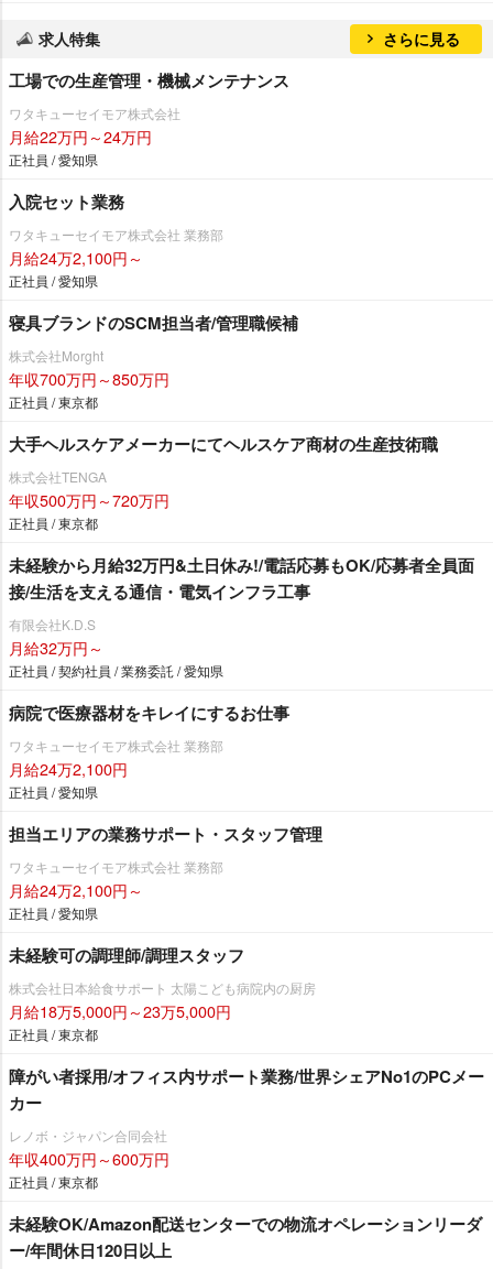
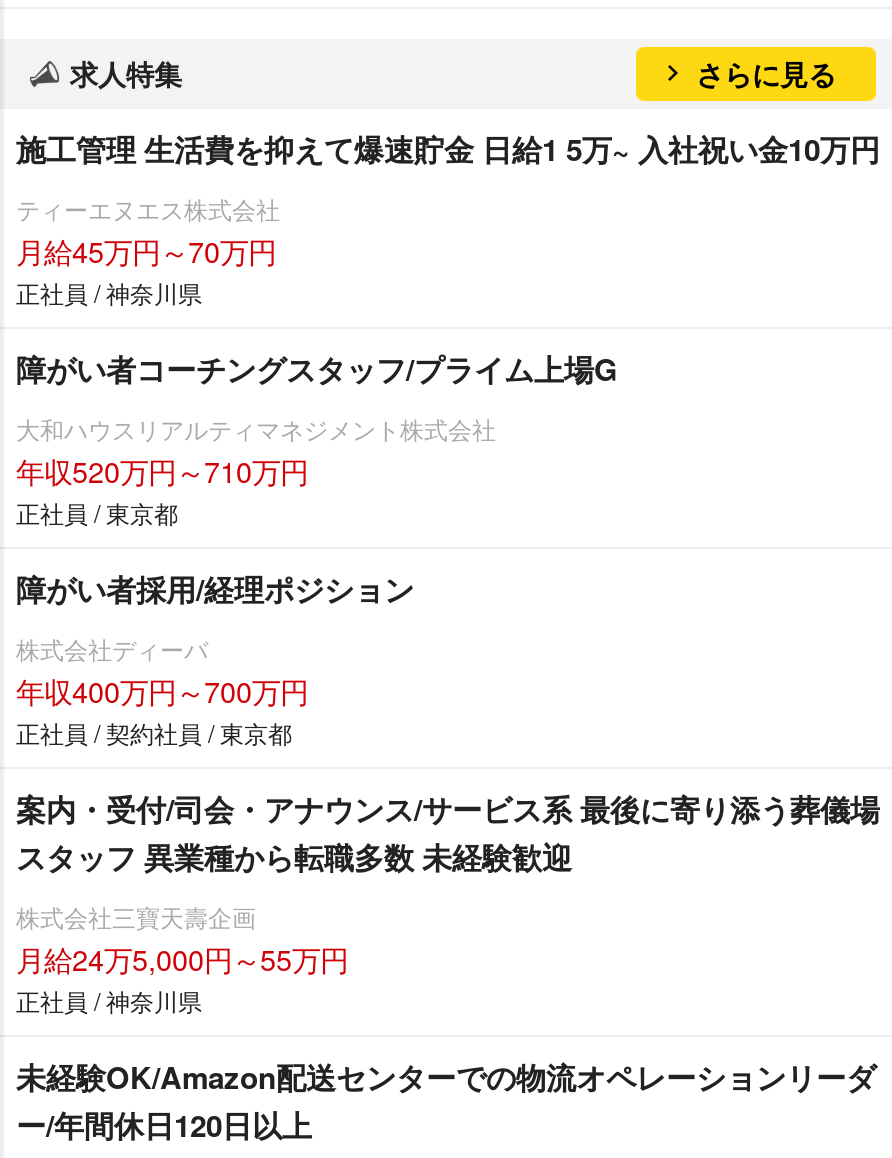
- 工場での生産管理・機械メンテナンス
- ワタキューセイモア株式会社
- 月給22万円～24万円
- 正社員 / 愛知県
- 入院セット業務
- ワタキューセイモア株式会社 業務部
- 月給24万2,100円～
- 正社員 / 愛知県
- 寝具ブランドのSCM担当者/管理職候補
- 株式会社Morght
- 年収700万円～850万円
+ 施工管理 生活費を抑えて爆速貯金 日給1 5万~ 入社祝い金10万円
+ ティーエヌエス株式会社
+ 月給45万円～70万円
+ 正社員 / 神奈川県
+ 障がい者コーチングスタッフ/プライム上場G
+ 大和ハウスリアルティマネジメント株式会社
+ 年収520万円～710万円

- 大手ヘルスケアメーカーにてヘルスケア商材の生産技術職
- 株式会社TENGA
- 年収500万円～720万円
- 正社員 / 東京都
- 未経験から月給32万円&土日休み!/電話応募もOK/応募者全員面
- 接/生活を支える通信・電気インフラ工事
- 有限会社K.D.S
- 月給32万円～
- 正社員 / 契約社員 / 業務委託 / 愛知県
- 病院で医療器材をキレイにするお仕事
- ワタキューセイモア株式会社 業務部
- 月給24万2,100円
- 正社員 / 愛知県
- 担当エリアの業務サポート・スタッフ管理
- ワタキューセイモア株式会社 業務部
- 月給24万2,100円～
- 正社員 / 愛知県
- 未経験可の調理師/調理スタッフ
- 株式会社日本給食サポート 太陽こども病院内の厨房
- 月給18万5,000円～23万5,000円
- 正社員 / 東京都
- 障がい者採用/オフィス内サポート業務/世界シェアNo1のPCメー
- カー
- レノボ・ジャパン合同会社
- 年収400万円～600万円
- 正社員 / 東京都
+ 障がい者採用/経理ポジション
+ 株式会社ディーバ
+ 年収400万円～700万円
+ 正社員 / 契約社員 / 東京都
+ 案内・受付/司会・アナウンス/サービス系 最後に寄り添う葬儀場
+ スタッフ 異業種から転職多数 未経験歓迎
+ 株式会社三寶天壽企画
+ 月給24万5,000円～55万円
+ 正社員 / 神奈川県
